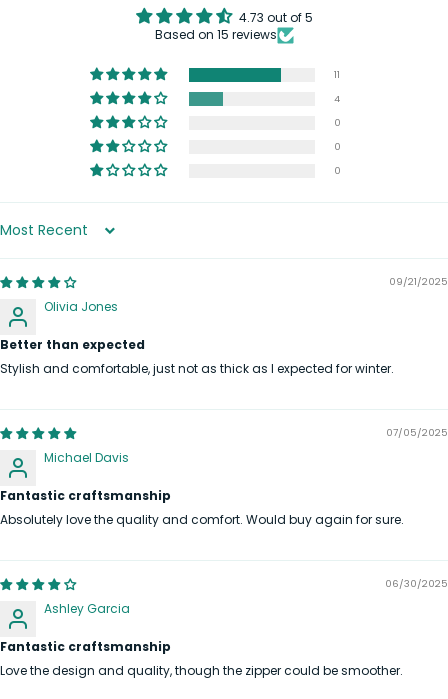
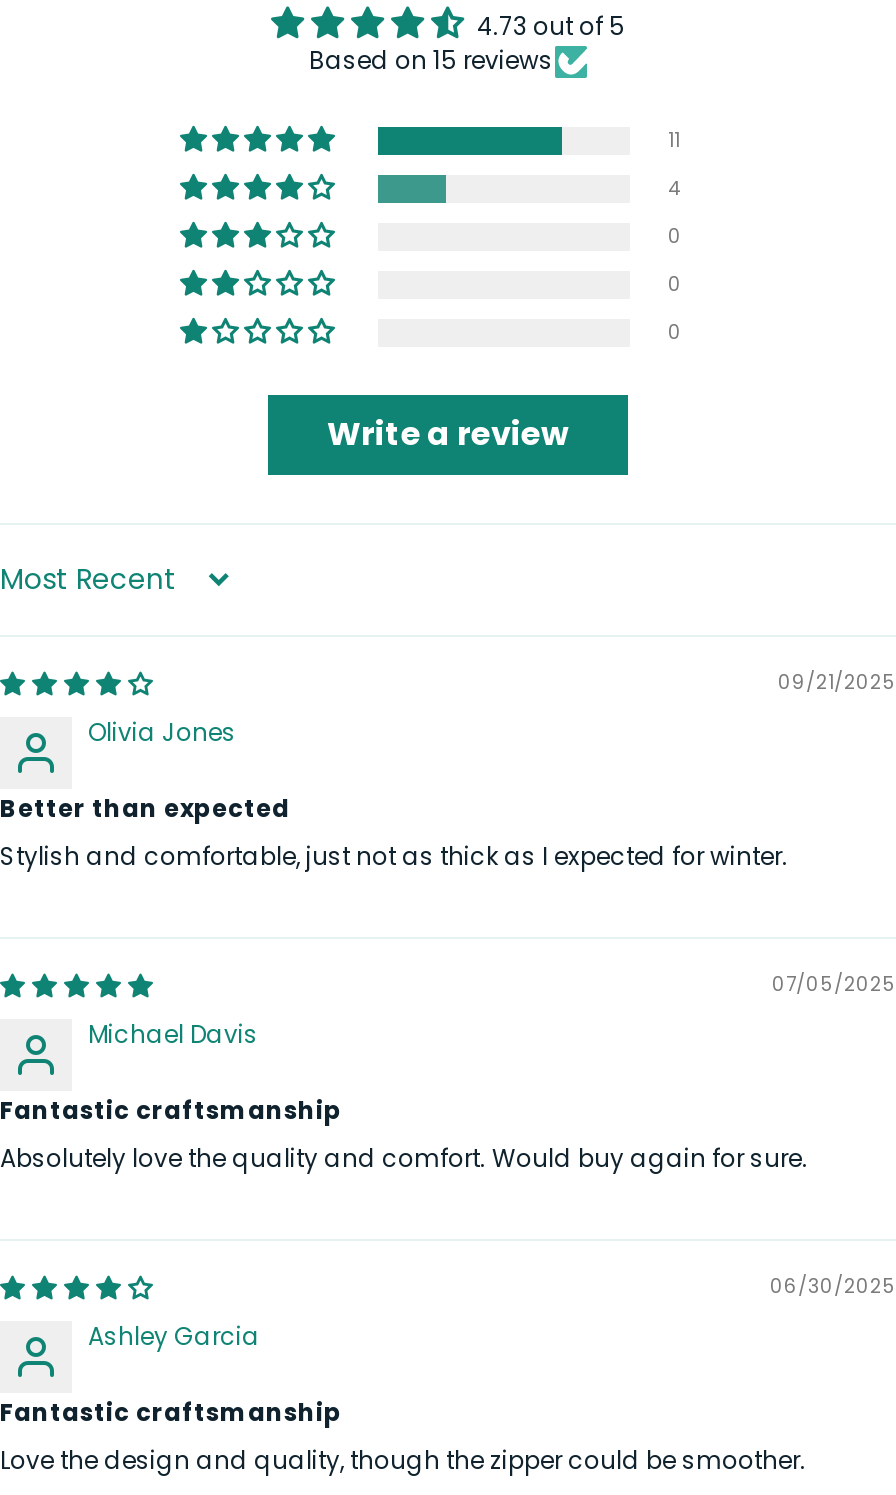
+ Write a review
